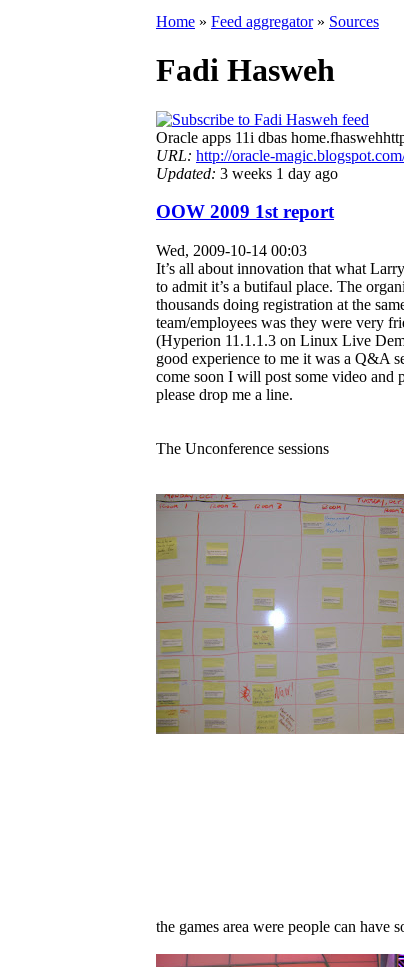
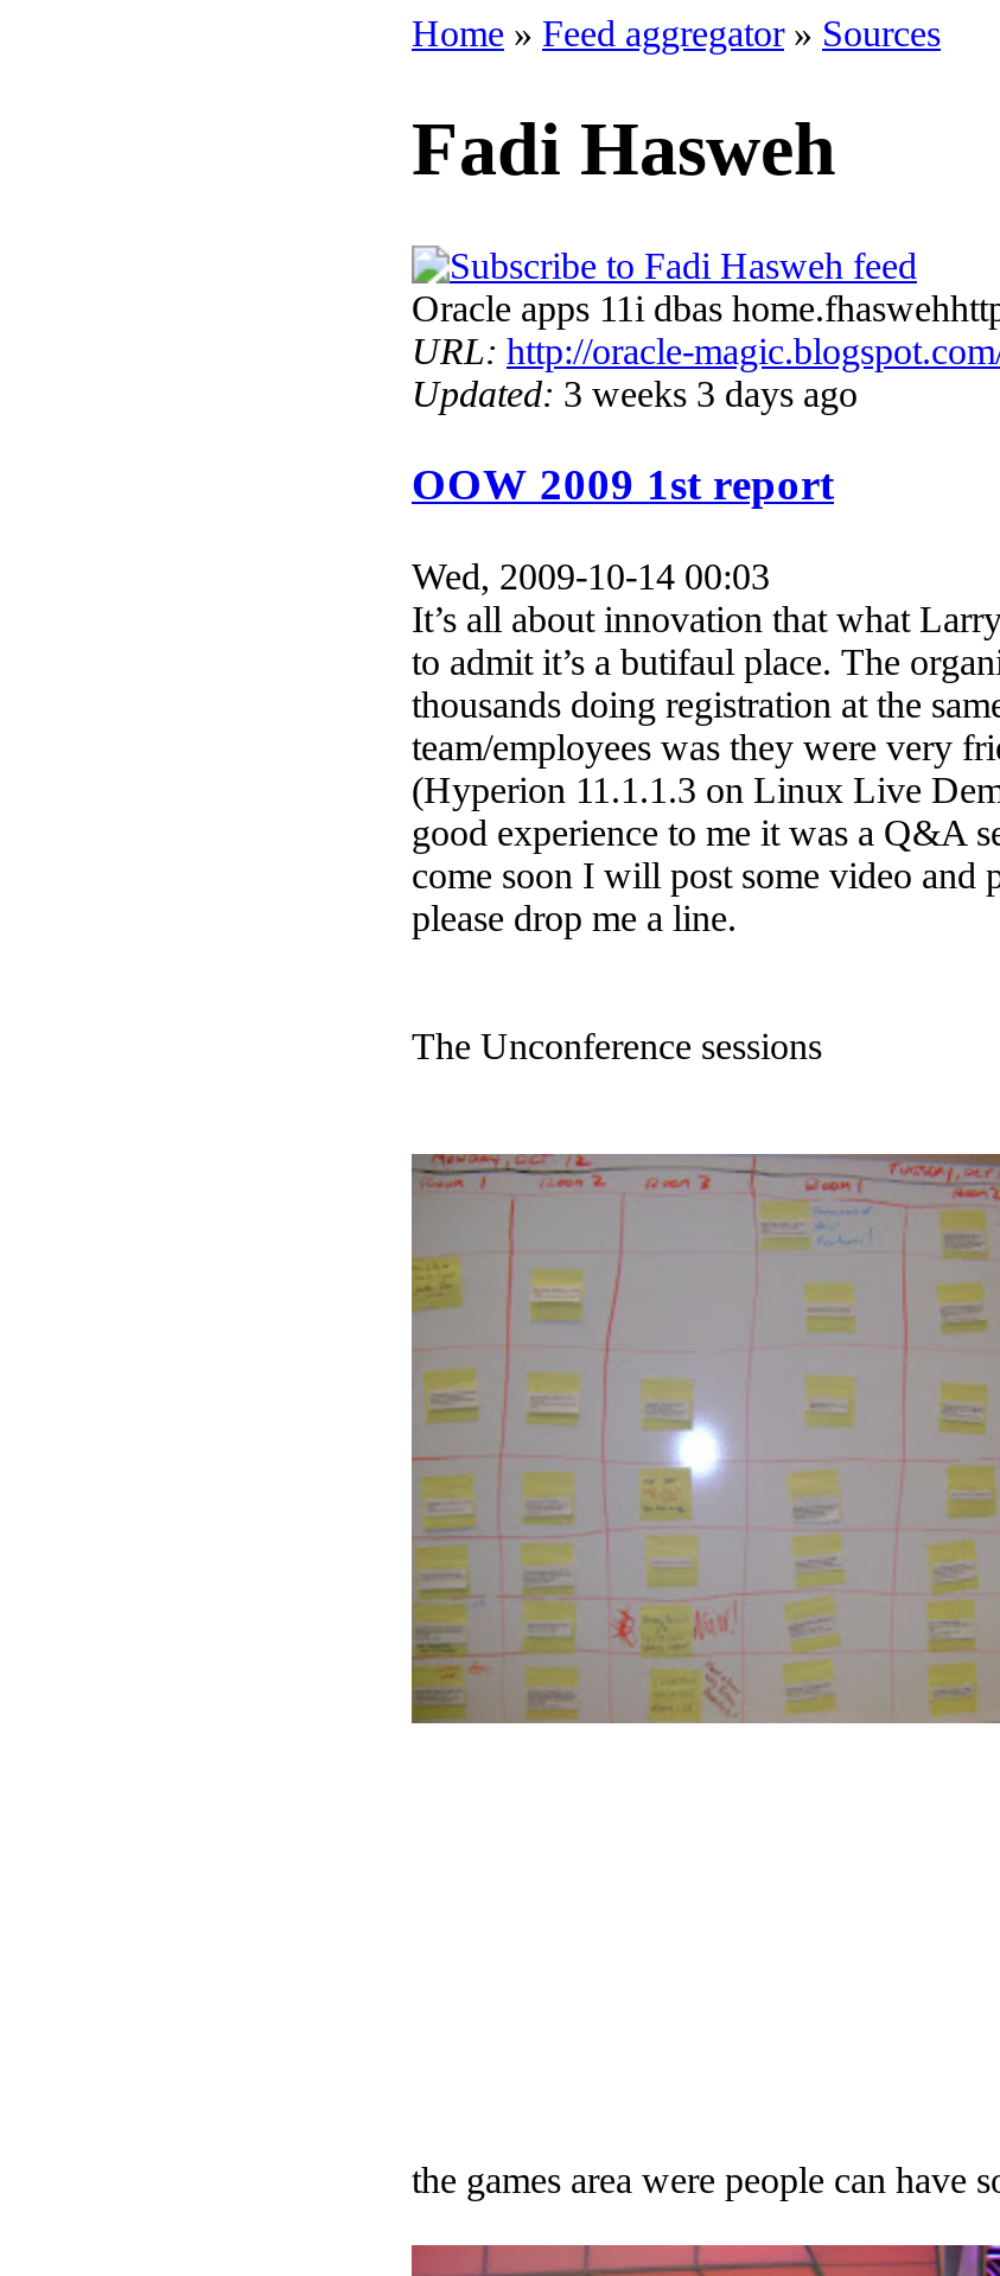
- Updated: 3 weeks 1 day ago
+ Updated: 3 weeks 3 days ago
